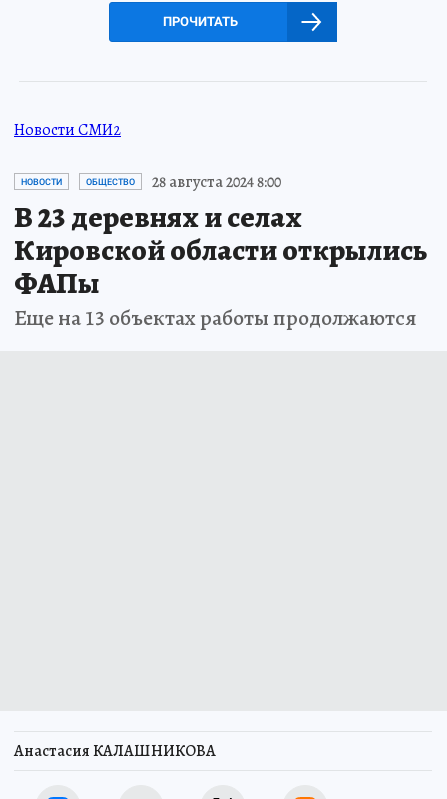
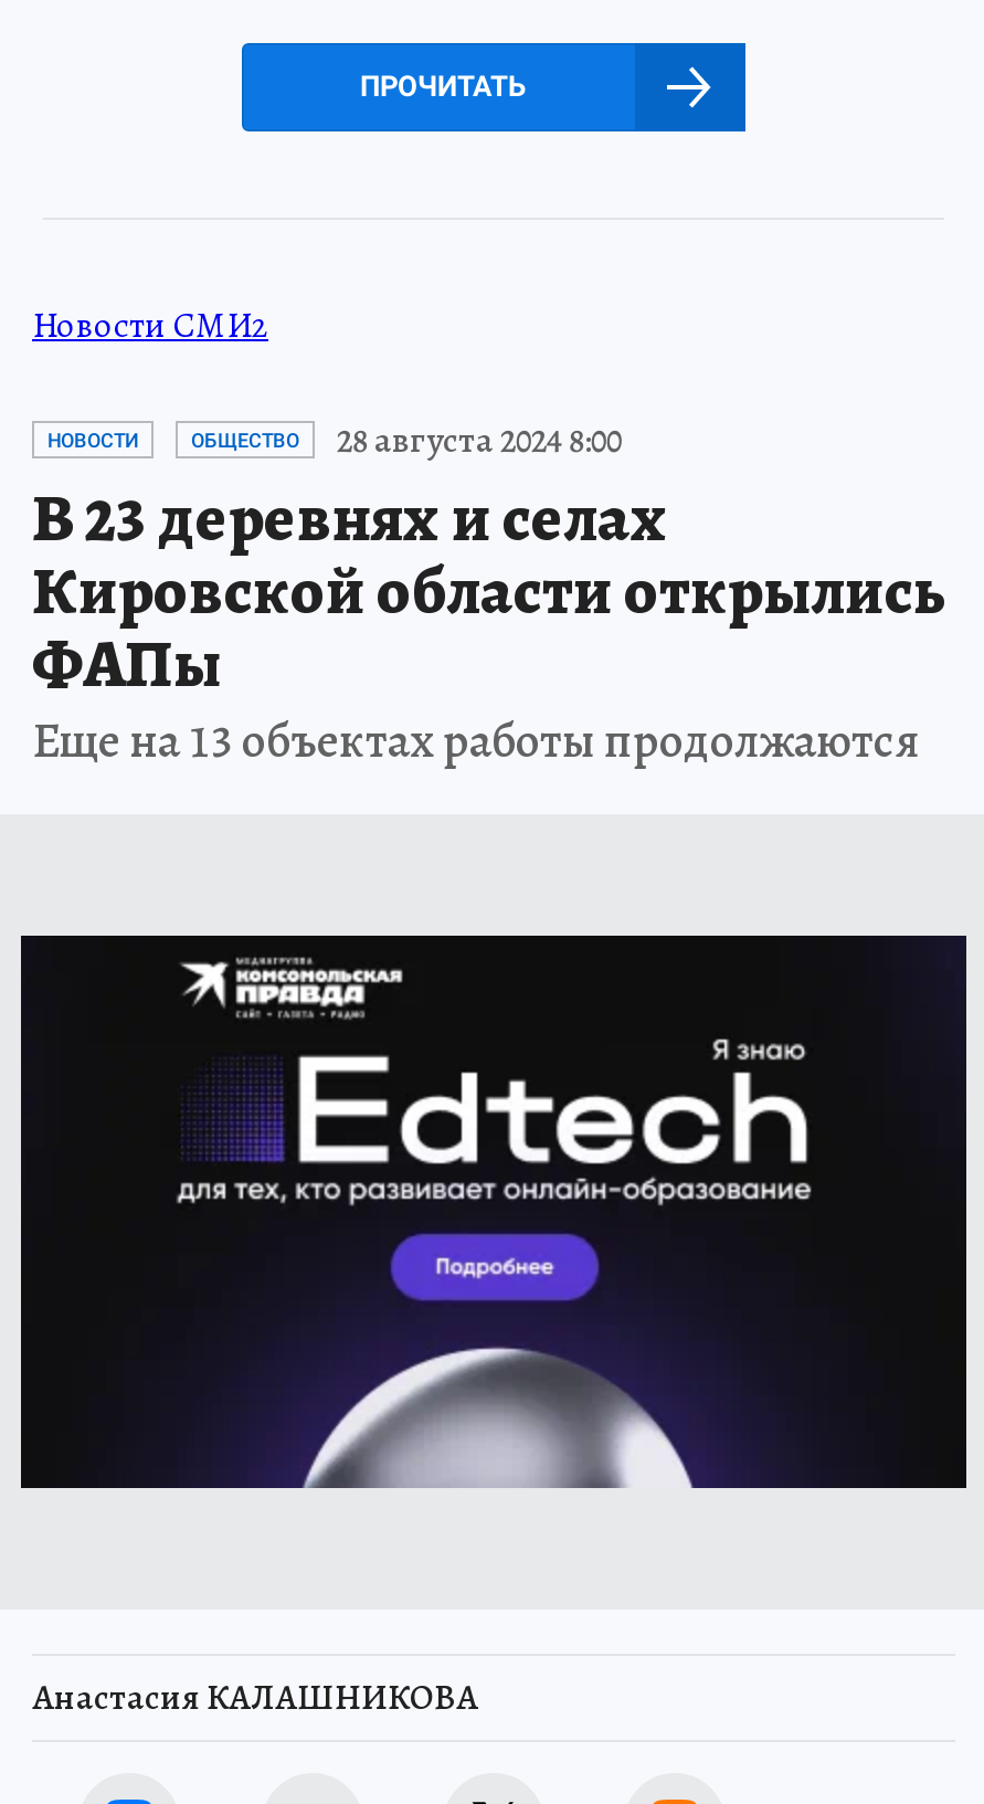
+ [image]
